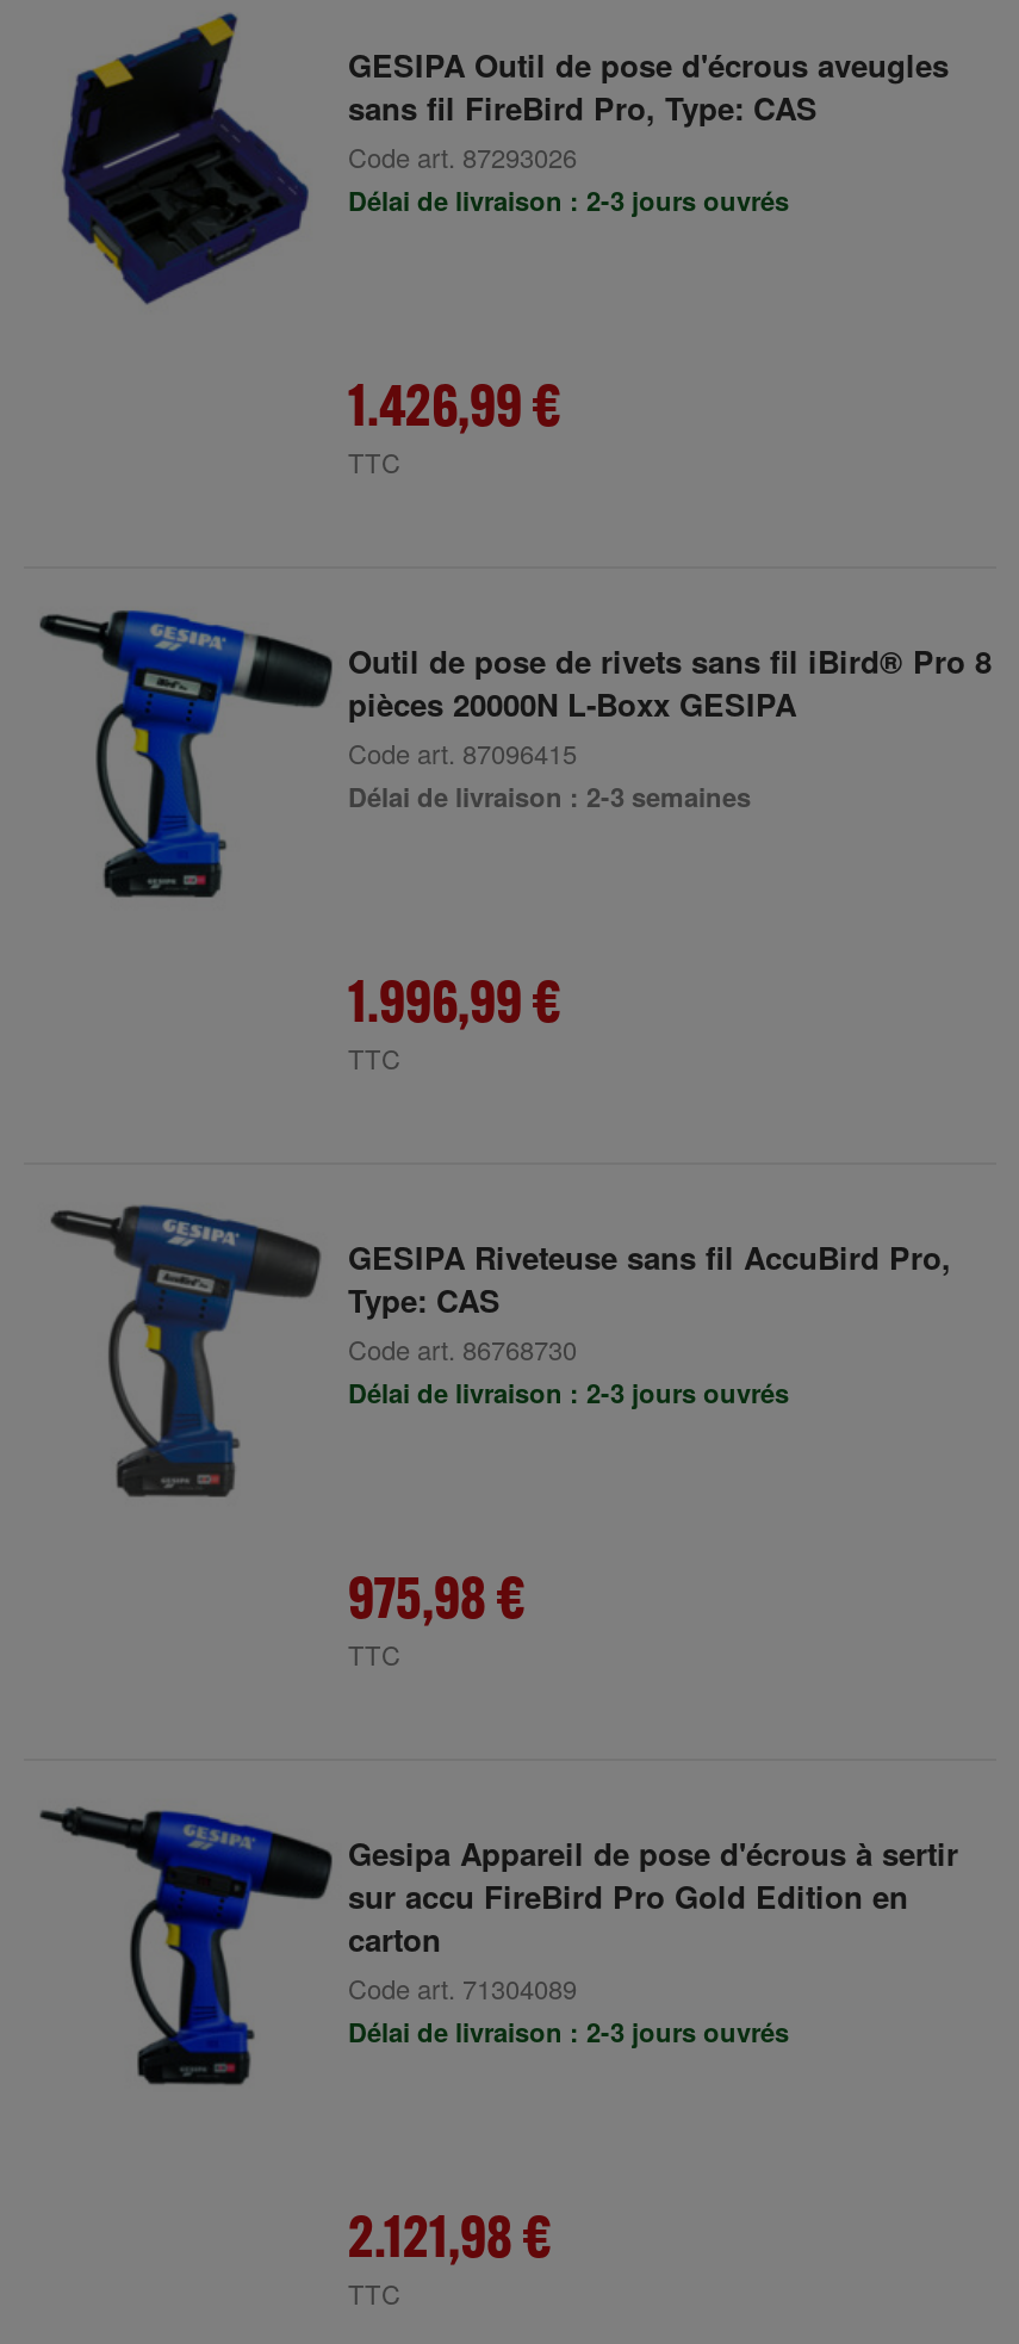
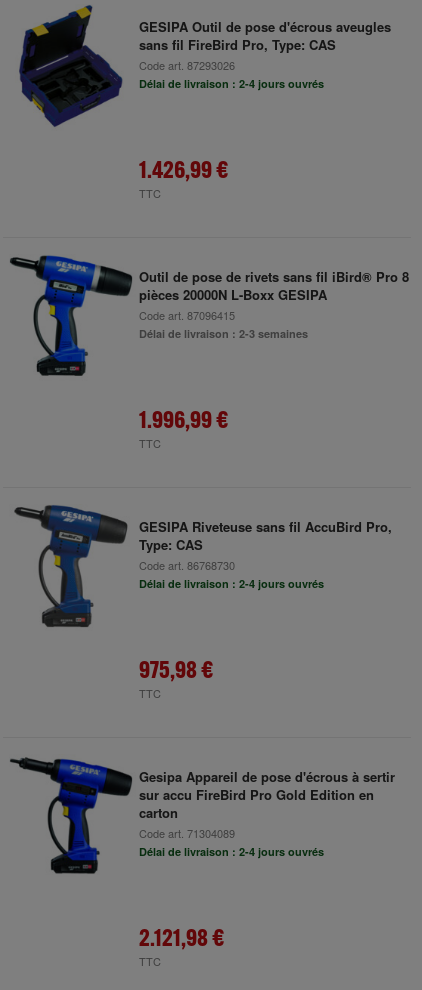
- Délai de livraison : 2-3 jours ouvrés
+ Délai de livraison : 2-4 jours ouvrés

- Délai de livraison : 2-3 jours ouvrés
+ Délai de livraison : 2-4 jours ouvrés

- Délai de livraison : 2-3 jours ouvrés
+ Délai de livraison : 2-4 jours ouvrés
